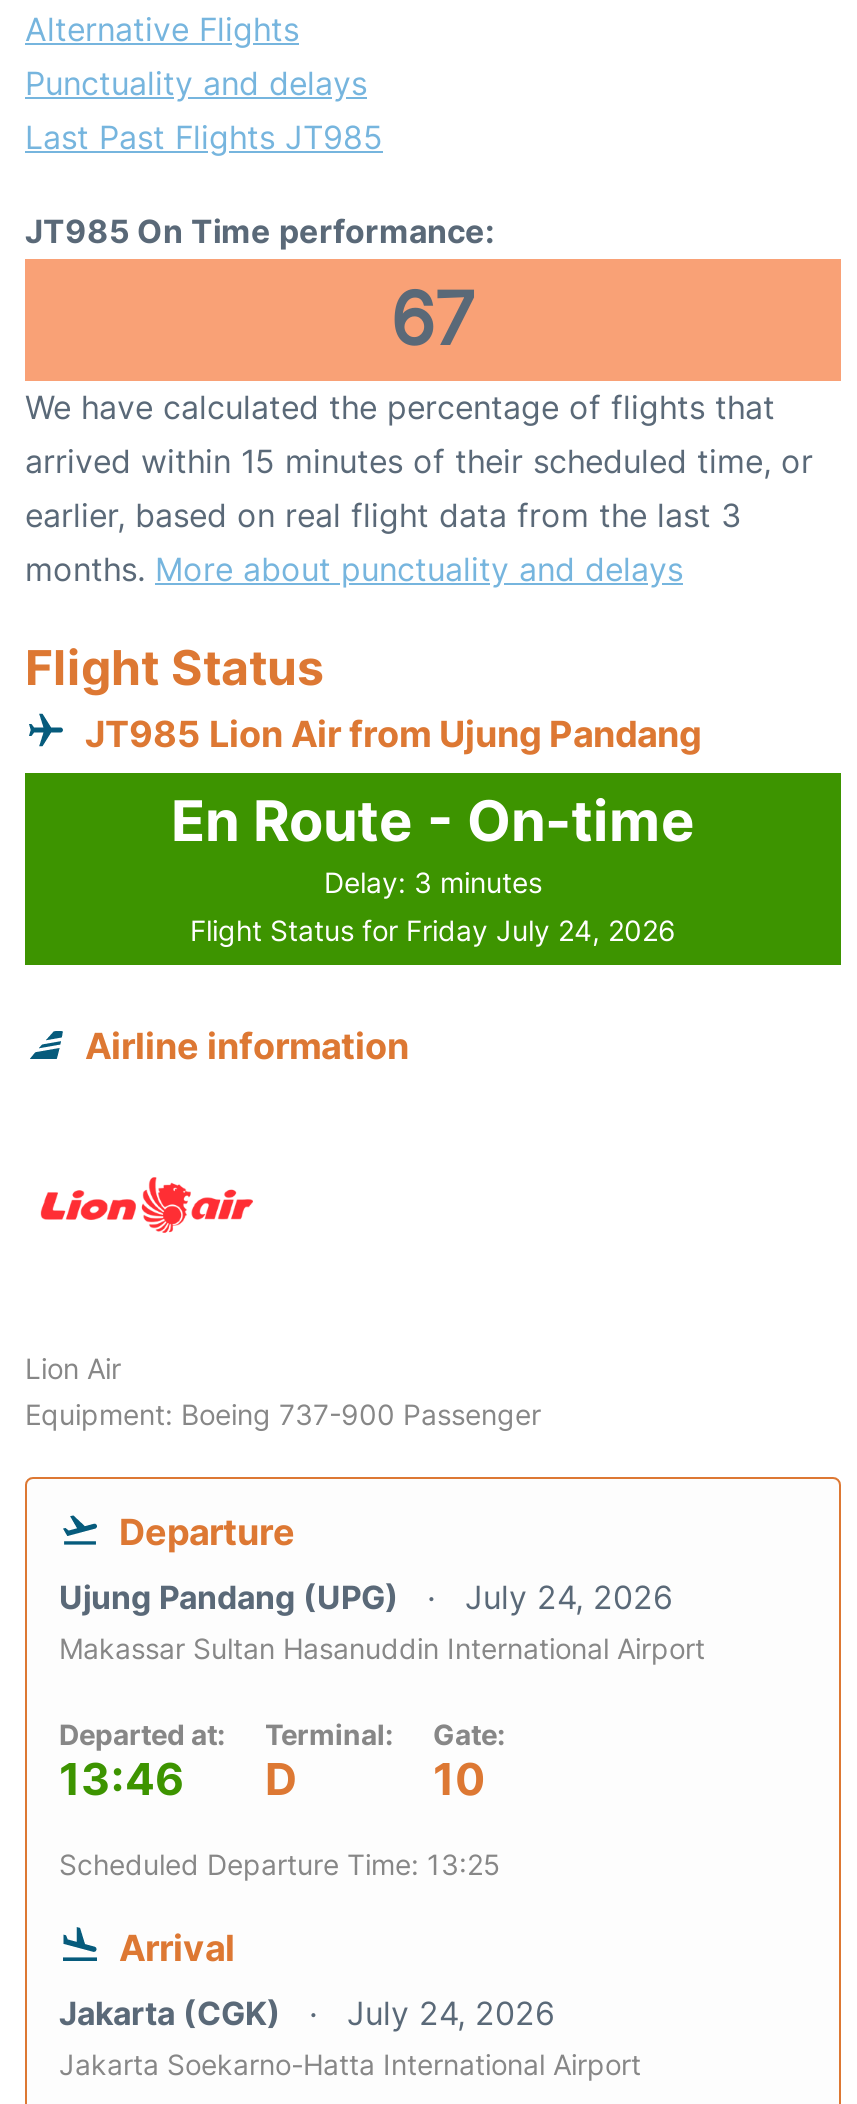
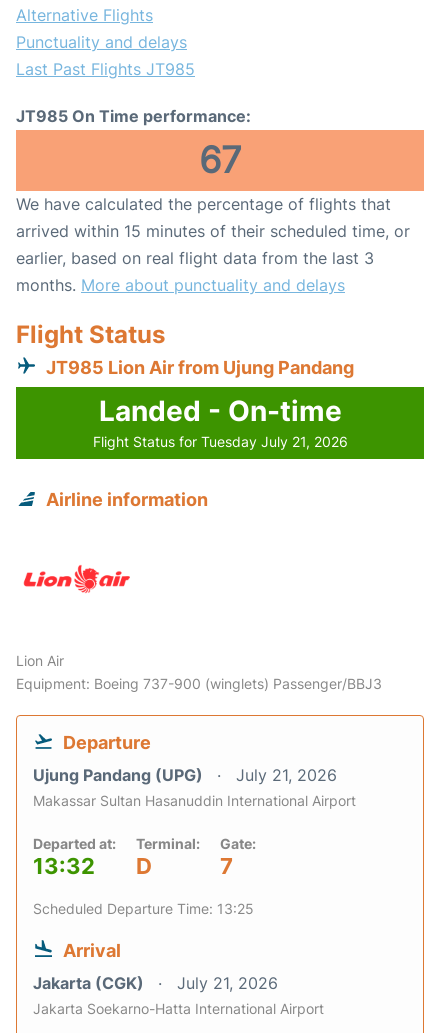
- En Route - On-time
- Delay: 3 minutes
- Flight Status for Friday July 24, 2026
+ Landed - On-time
+ Flight Status for Tuesday July 21, 2026

- Equipment: Boeing 737-900 Passenger
+ Equipment: Boeing 737-900 (winglets) Passenger/BBJ3

- Ujung Pandang (UPG) July 24, 2026
+ Ujung Pandang (UPG) July 21, 2026

- 13:46 D
+ 13:32 D

- 10
+ 7

- Jakarta (CGK) July 24, 2026
+ Jakarta (CGK) July 21, 2026
